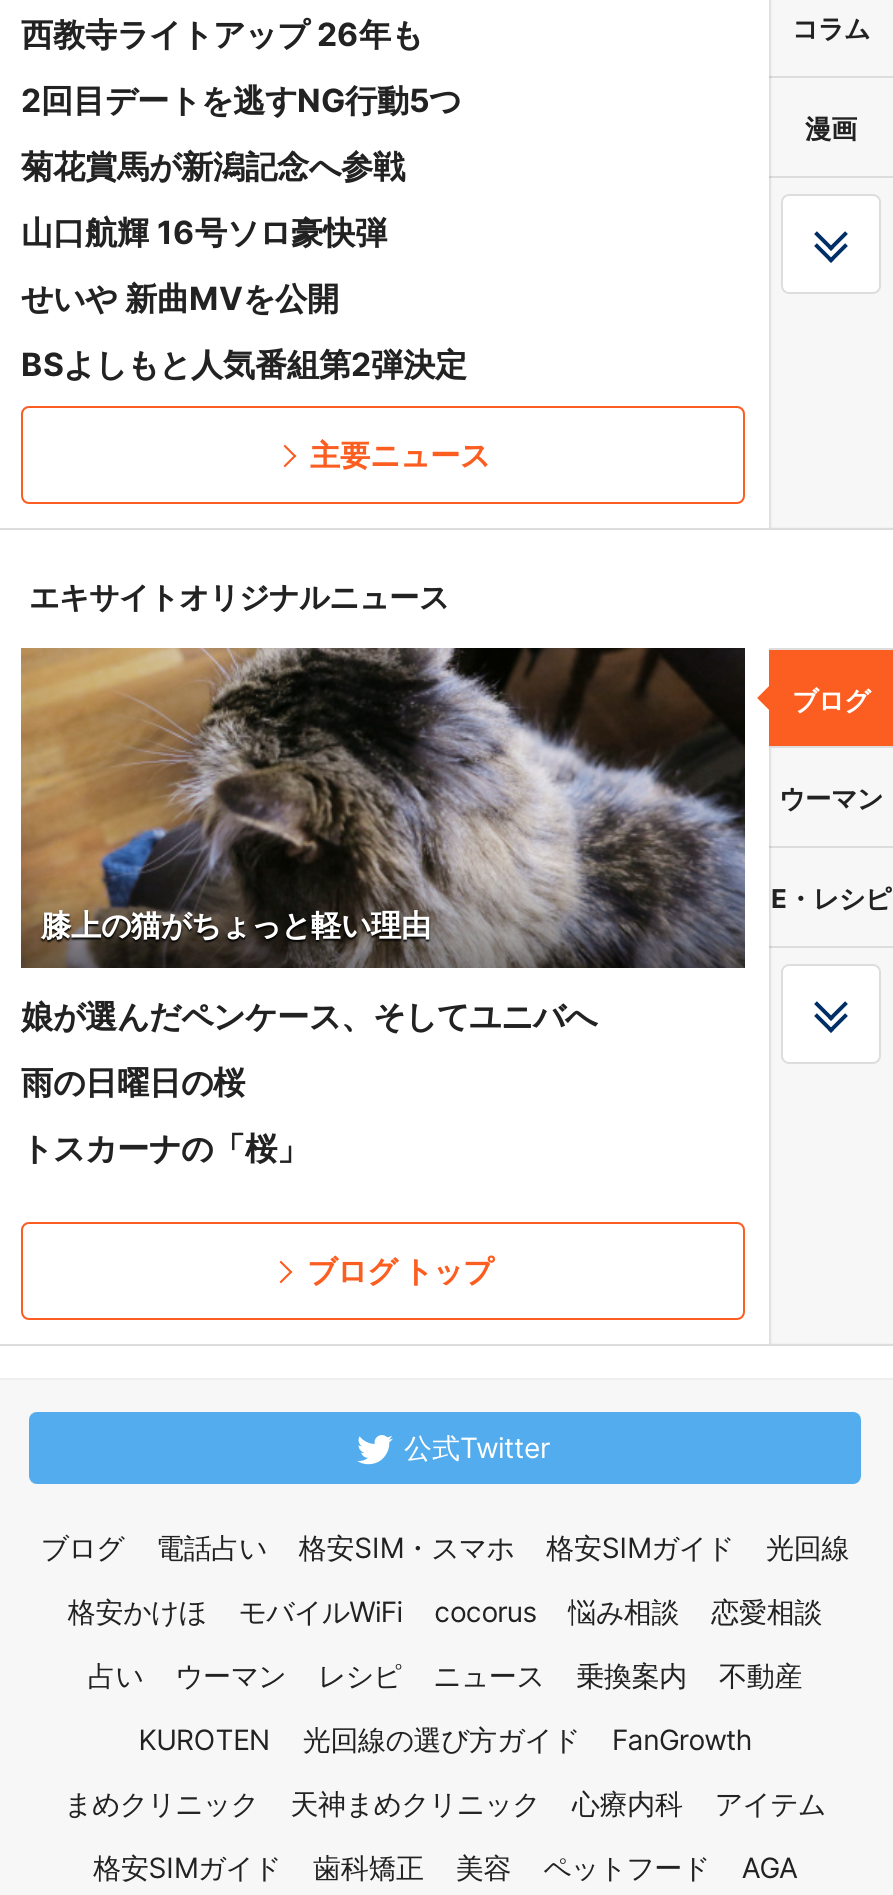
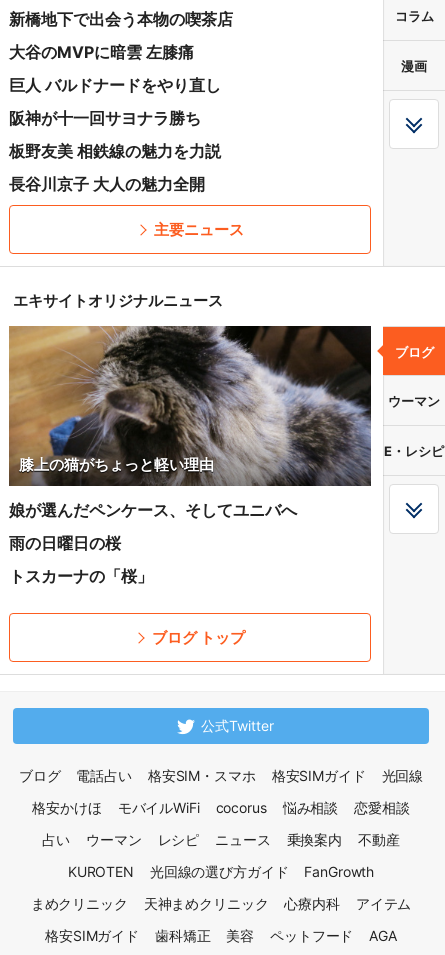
- 西教寺ライトアップ 26年も
+ 新橋地下で出会う本物の喫茶店

- 2回目デートを逃すNG行動5つ
+ 大谷のMVPに暗雲 左膝痛

- 菊花賞馬が新潟記念へ参戦
+ 巨人 バルドナードをやり直し

- 山口航輝 16号ソロ豪快弾
+ 阪神が十一回サヨナラ勝ち

- せいや 新曲MVを公開
+ 板野友美 相鉄線の魅力を力説

- BSよしもと人気番組第2弾決定
+ 長谷川京子 大人の魅力全開
